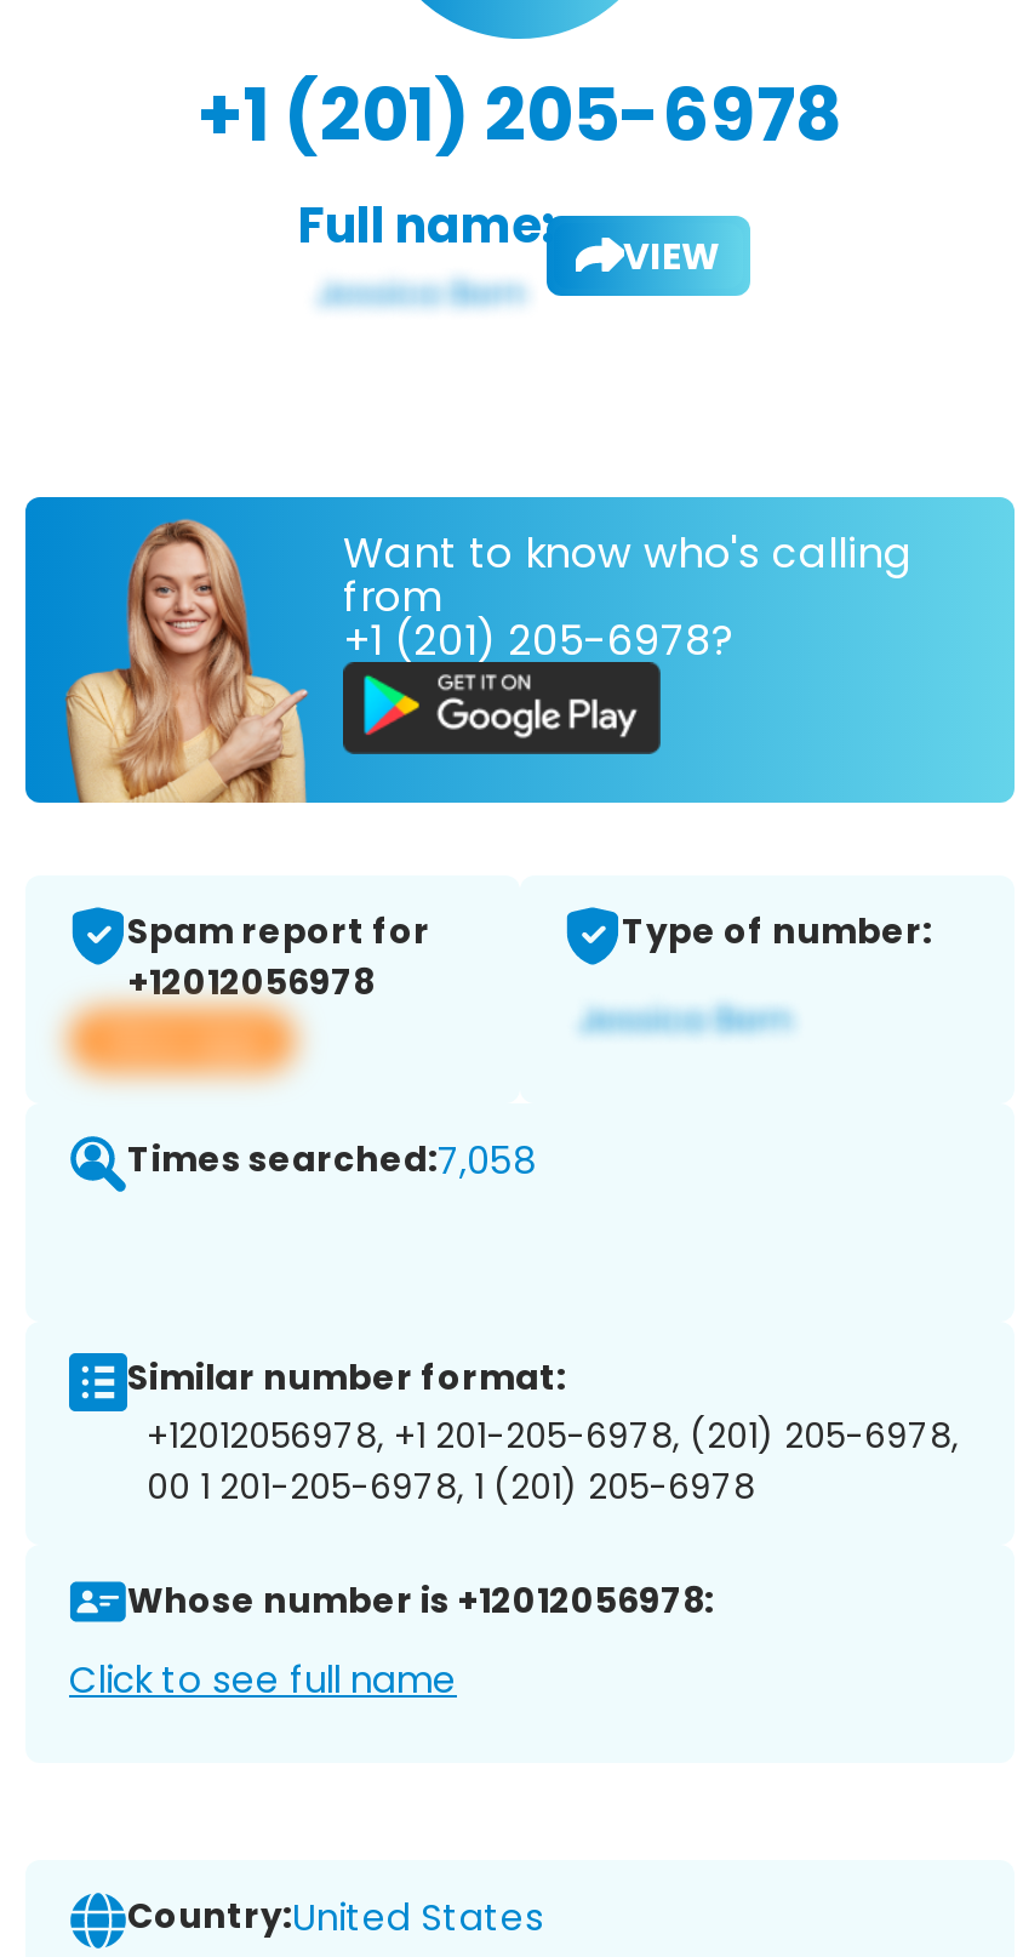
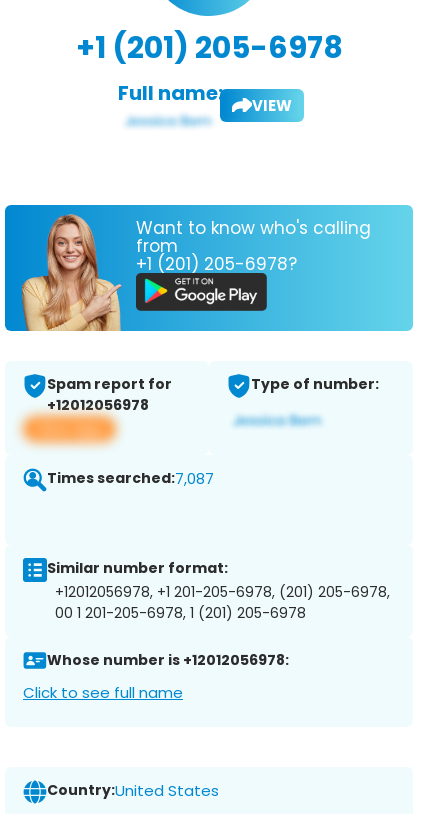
- Times searched:7,058
+ Times searched:7,087
